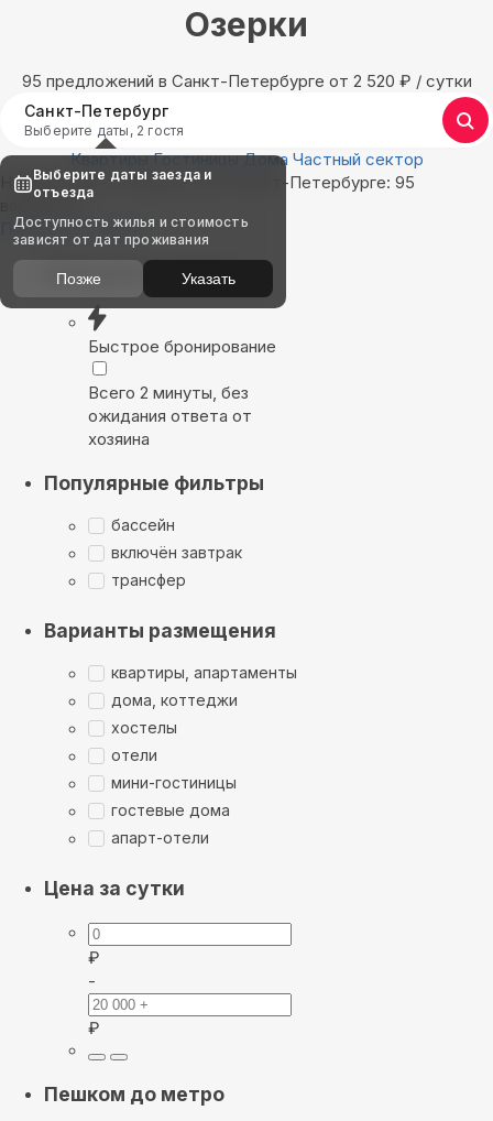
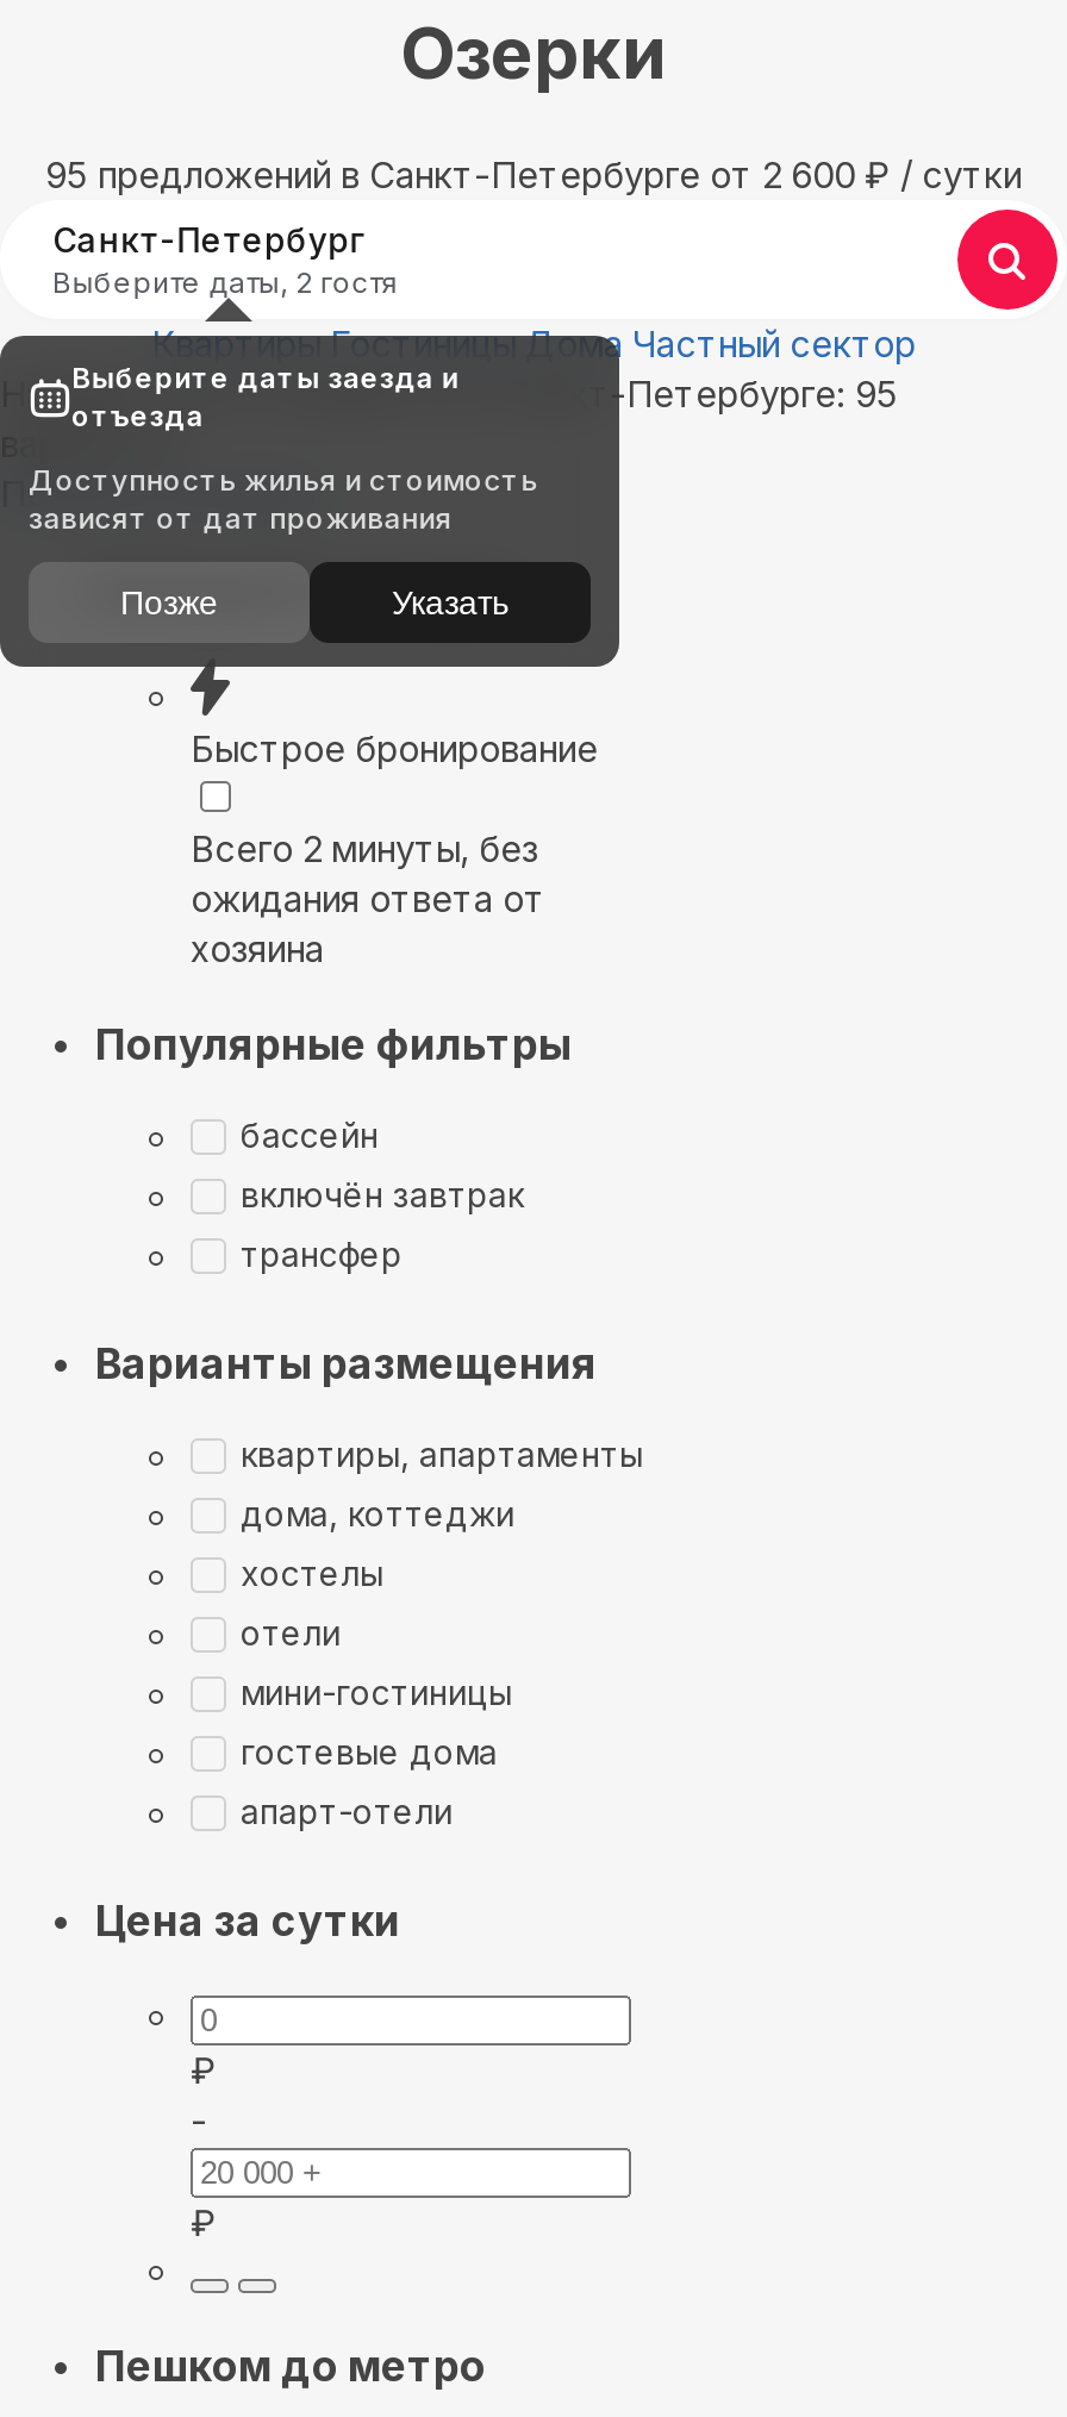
- 95 предложений в Санкт-Петербурге oт 2 520 ₽ / сутки
+ 95 предложений в Санкт-Петербурге oт 2 600 ₽ / сутки
